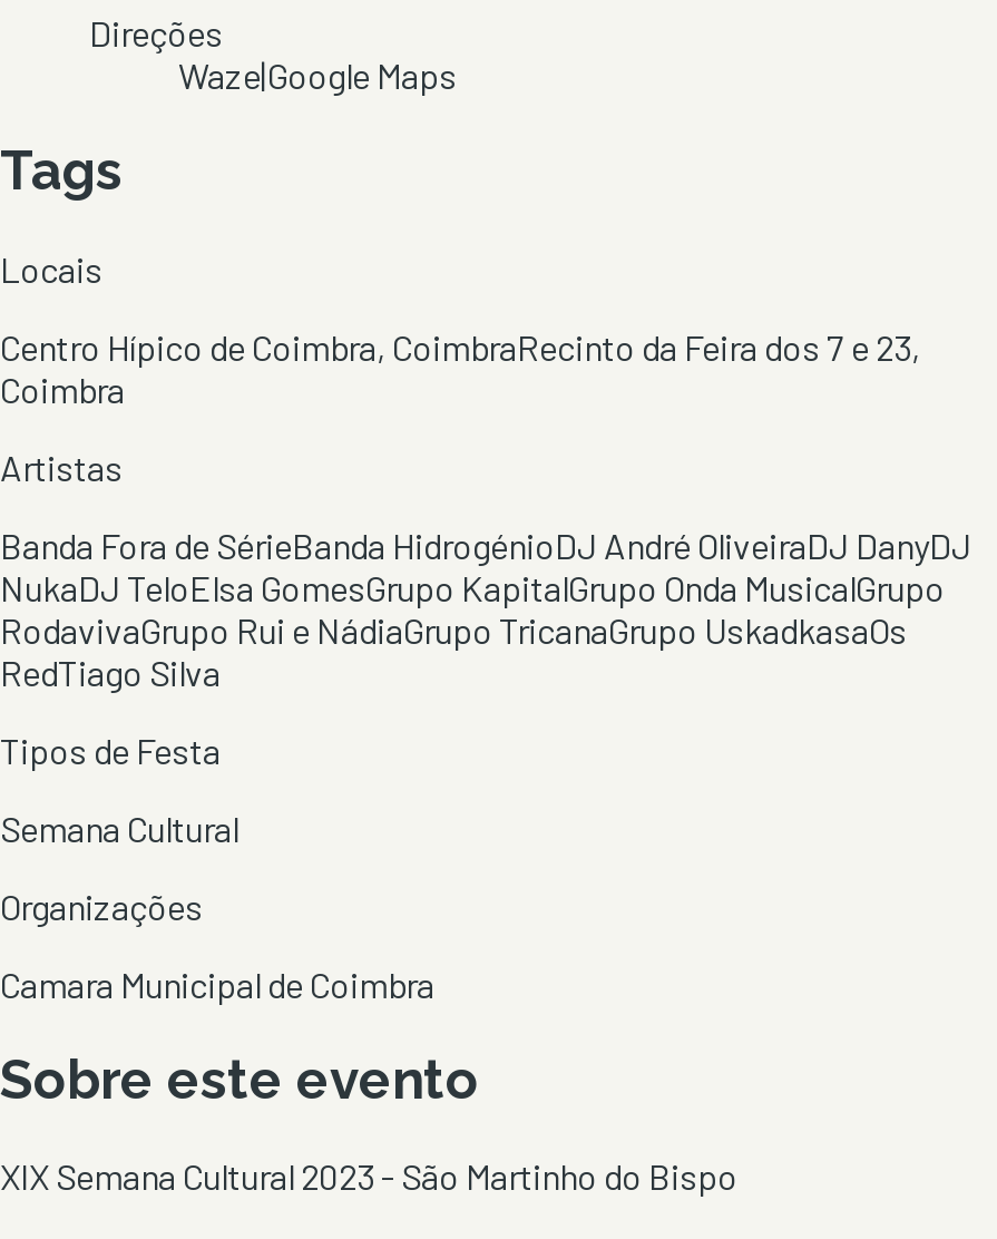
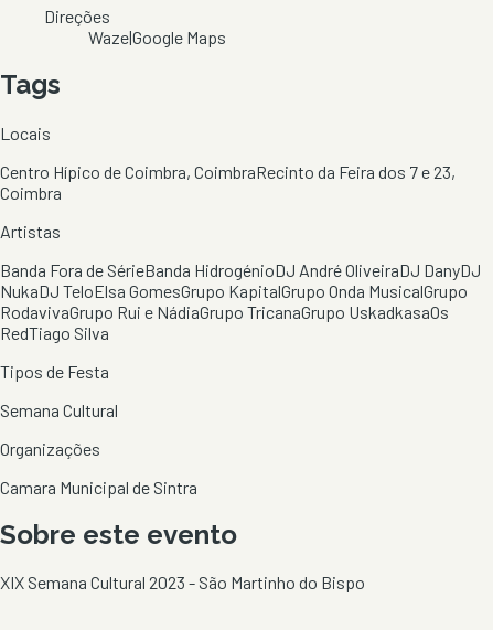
- Camara Municipal de Coimbra
+ Camara Municipal de Sintra
